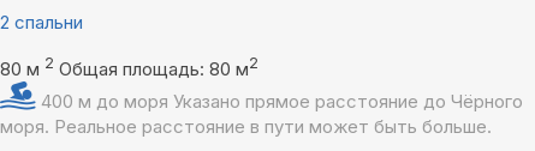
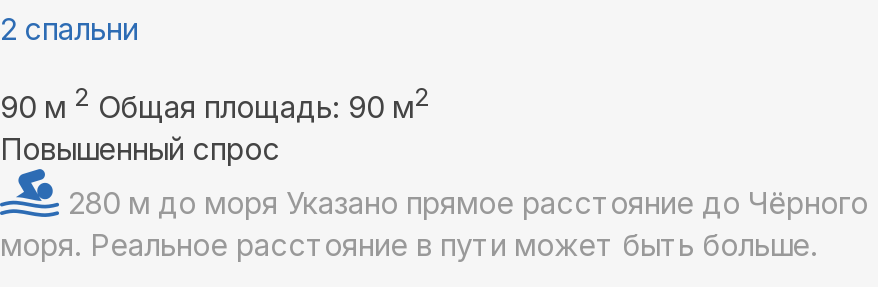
- 80 м 2 Общая площадь: 80 м2
- 400 м до моря Указано прямое расстояние до Чёрного
+ 90 м 2 Общая площадь: 90 м2
+ Повышенный спрос
+ 280 м до моря Указано прямое расстояние до Чёрного
